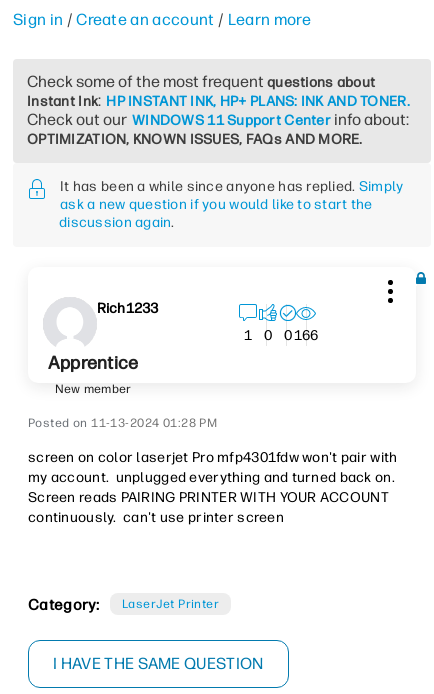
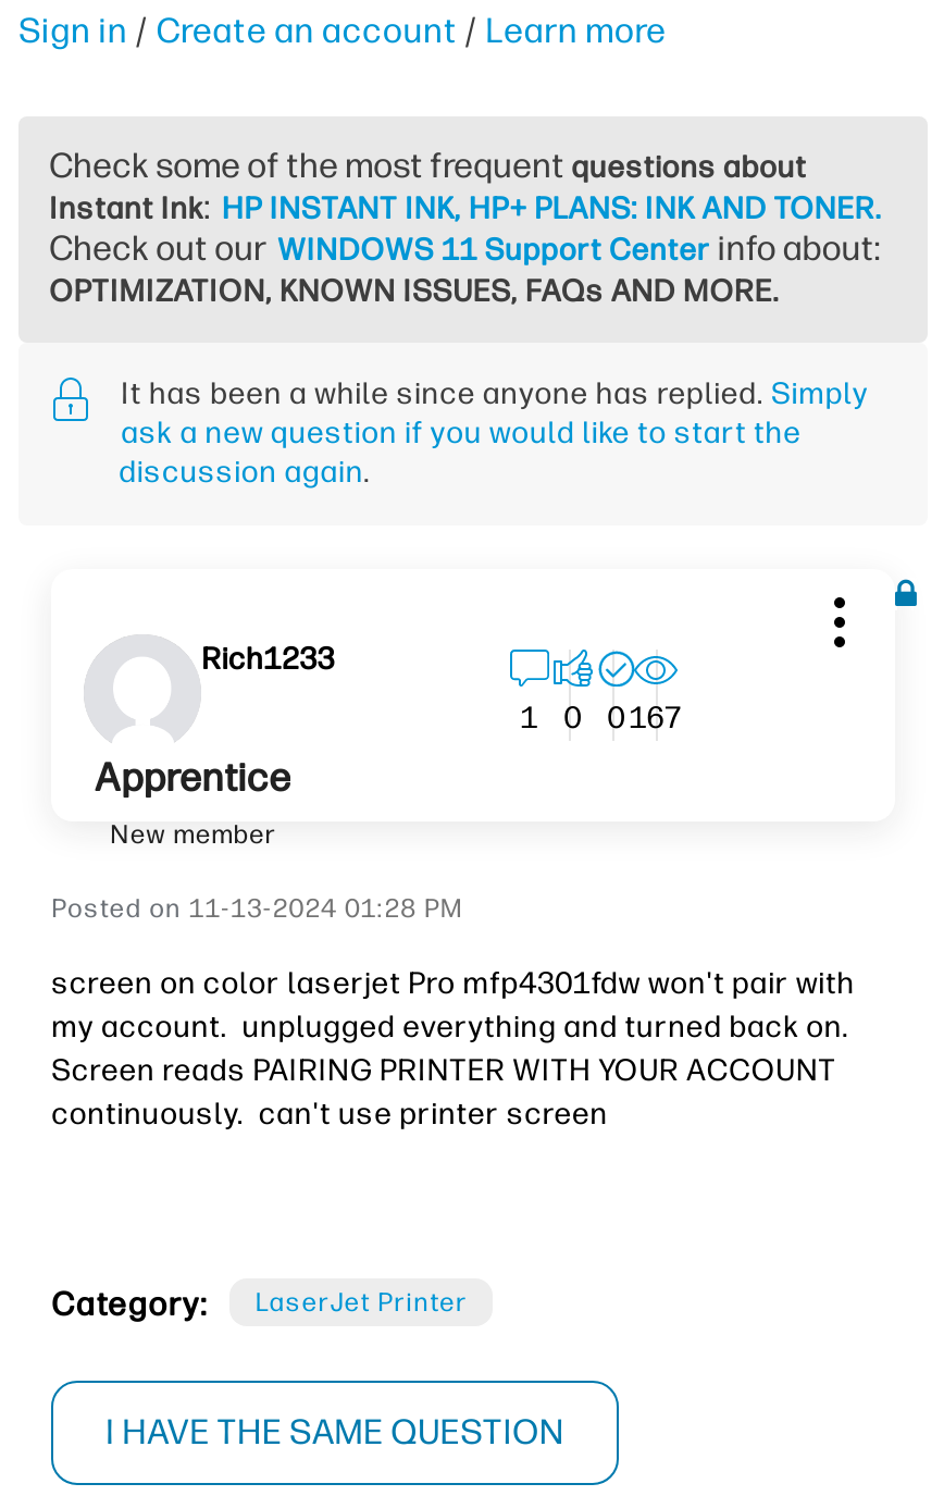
- 1 0 0 166
+ 1 0 0 167
